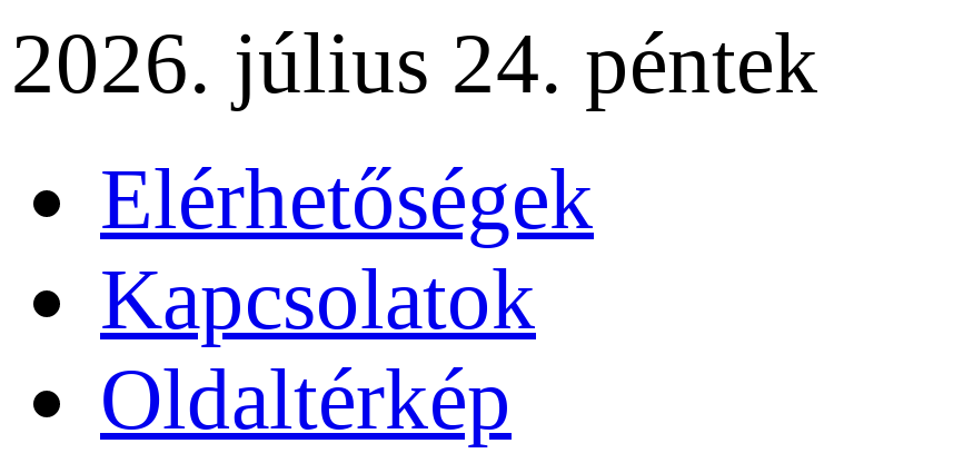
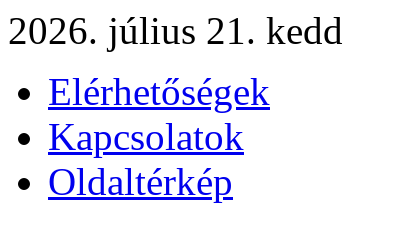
- 2026. július 24. péntek
+ 2026. július 21. kedd
